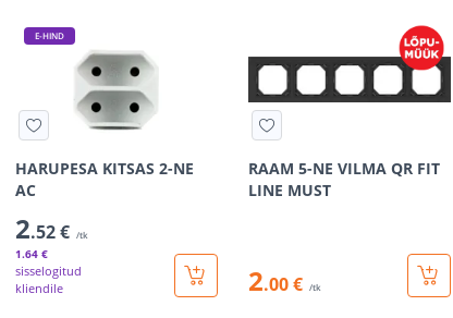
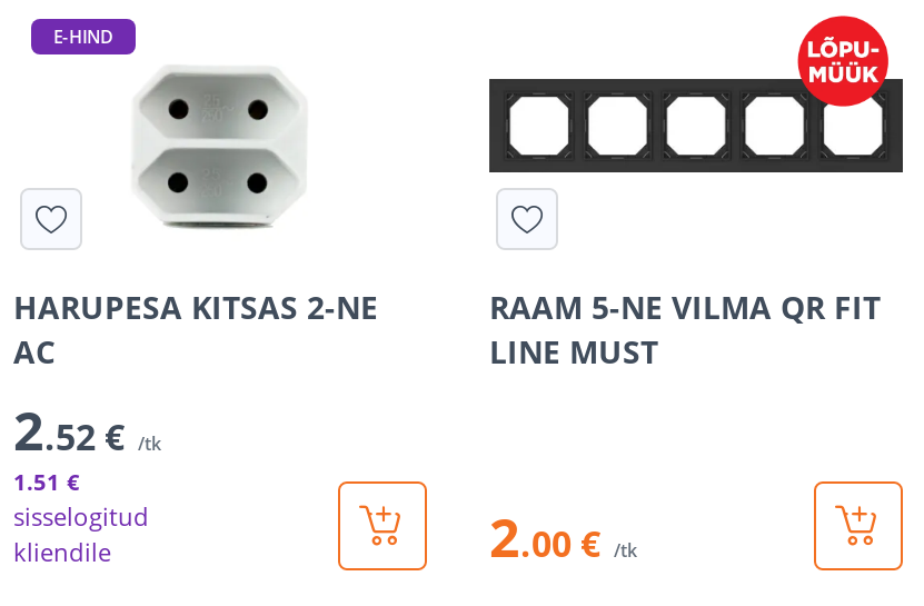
- 1.64 €
+ 1.51 €
